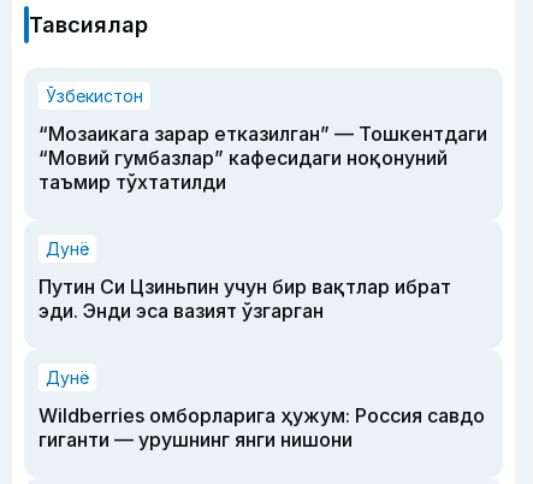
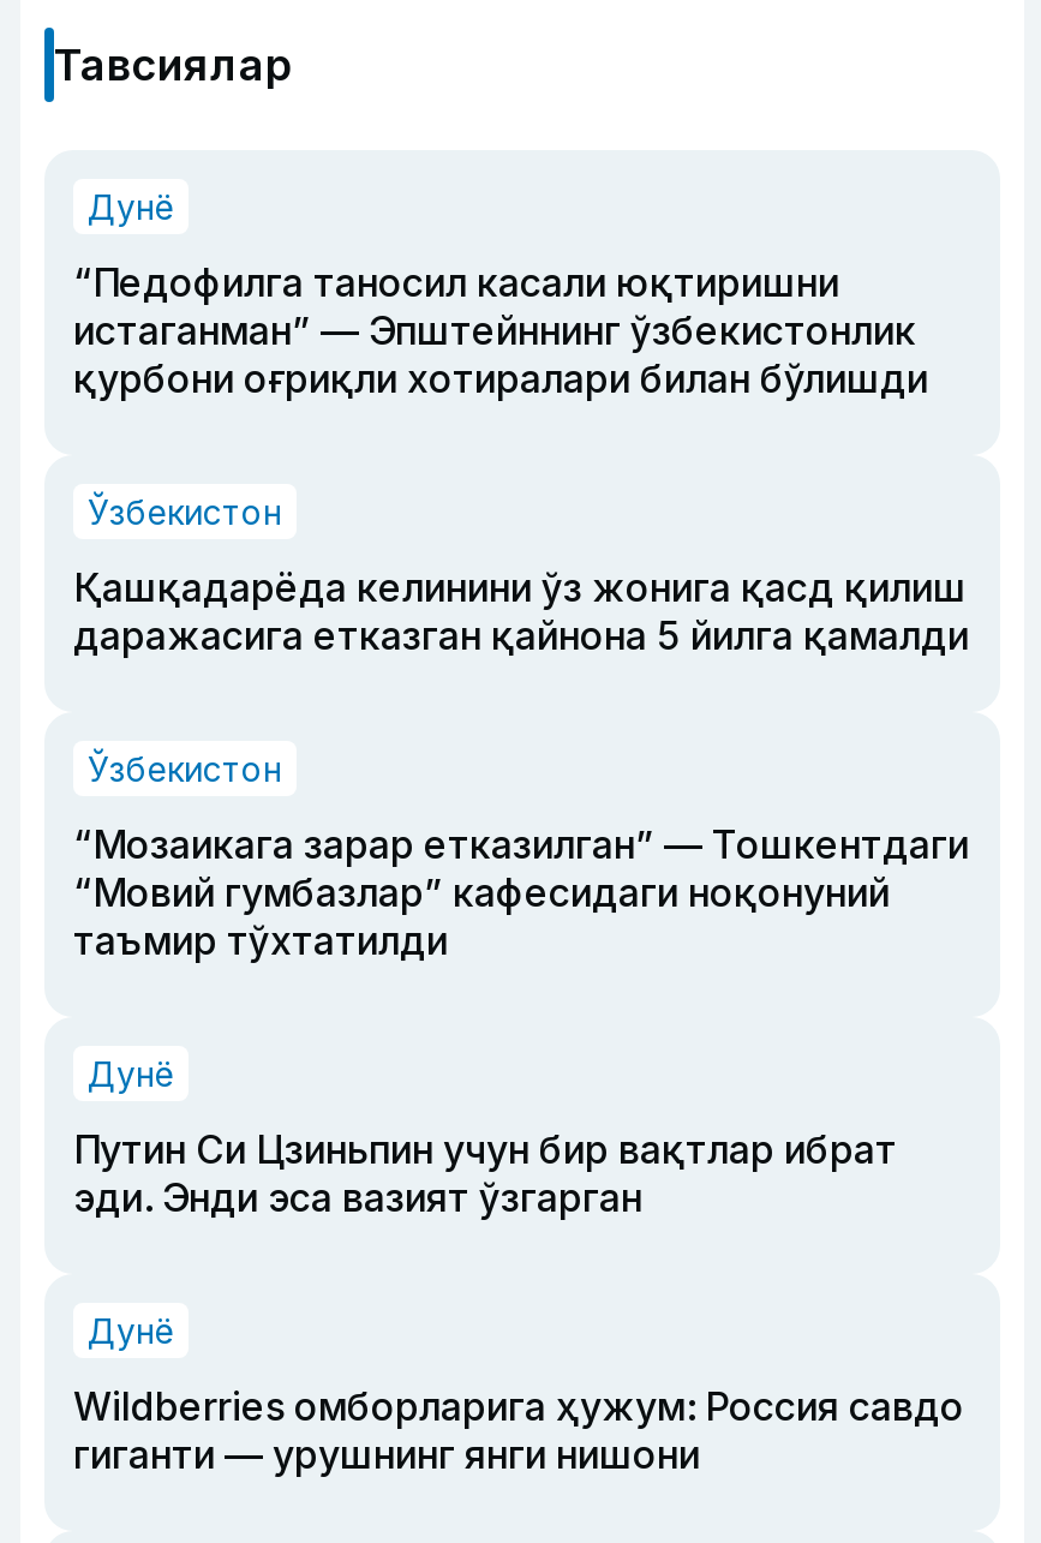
+ Дунё
+ “Педофилга таносил касали юқтиришни
+ истаганман” — Эпштейннинг ўзбекистонлик
+ қурбони оғриқли хотиралари билан бўлишди
+ Ўзбекистон
+ Қашқадарёда келинини ўз жонига қасд қилиш
+ даражасига етказган қайнона 5 йилга қамалди
